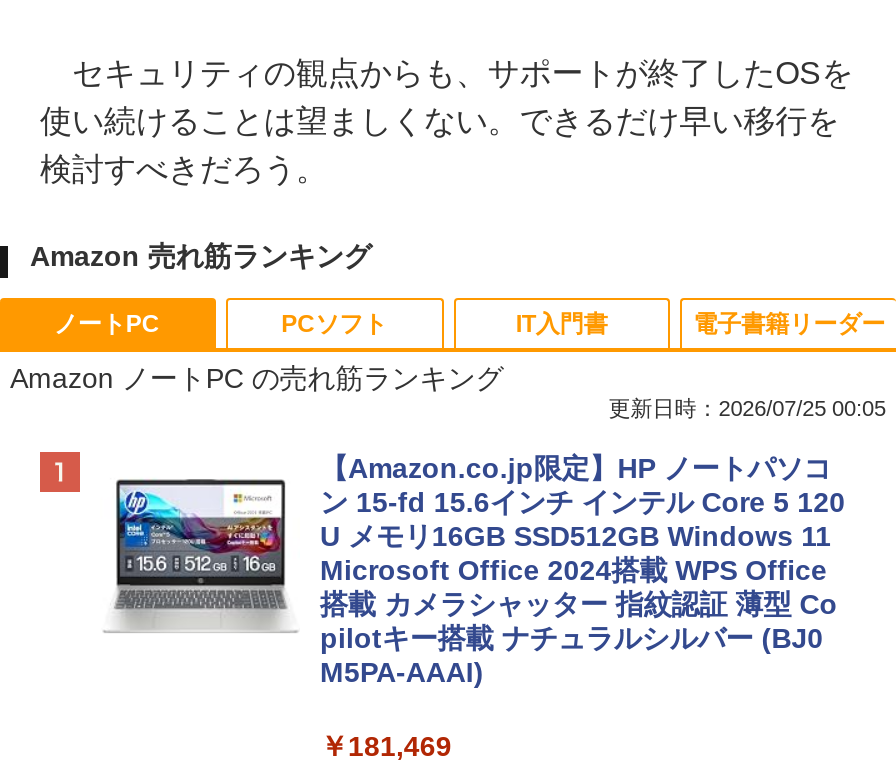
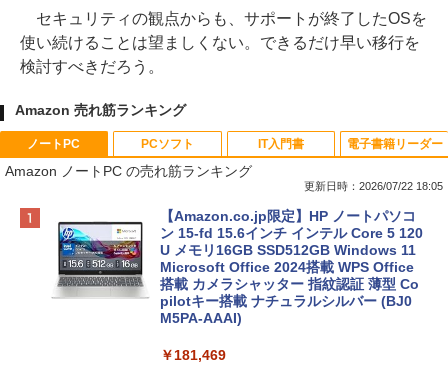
- 更新日時：2026/07/25 00:05
+ 更新日時：2026/07/22 18:05
